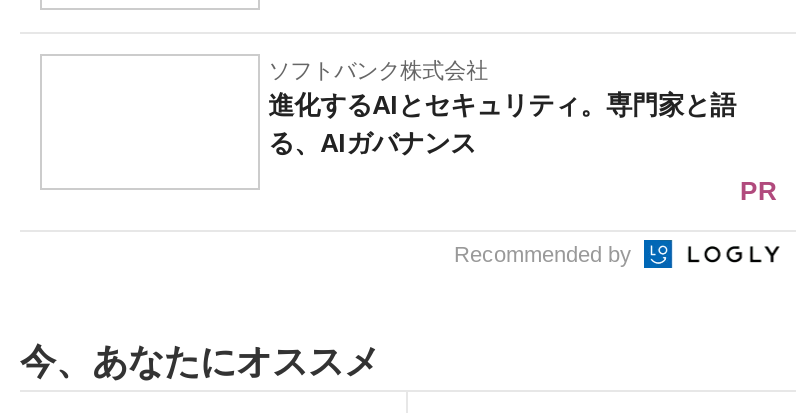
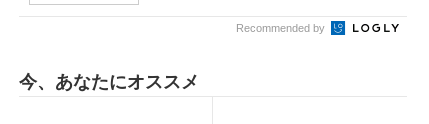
- ソフトバンク株式会社
- 進化するAIとセキュリティ。専門家と語
- る、AIガバナンス
- PR
